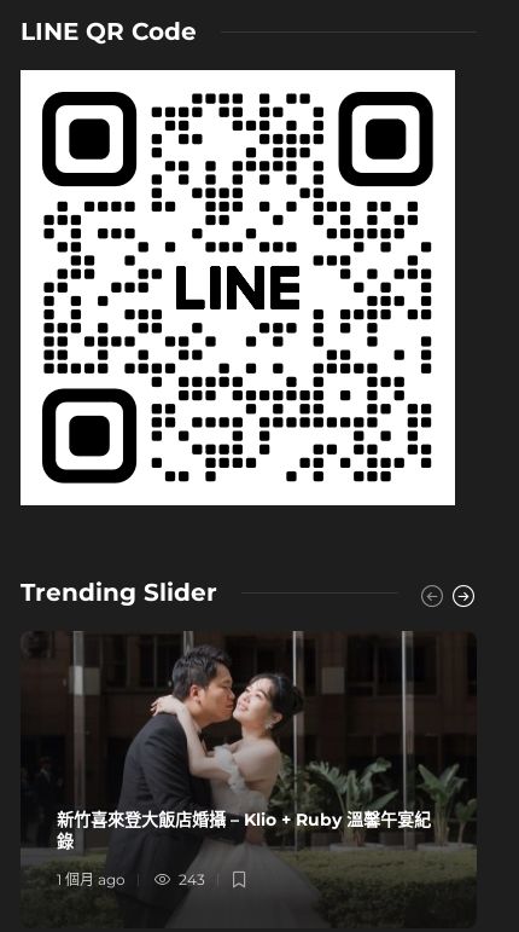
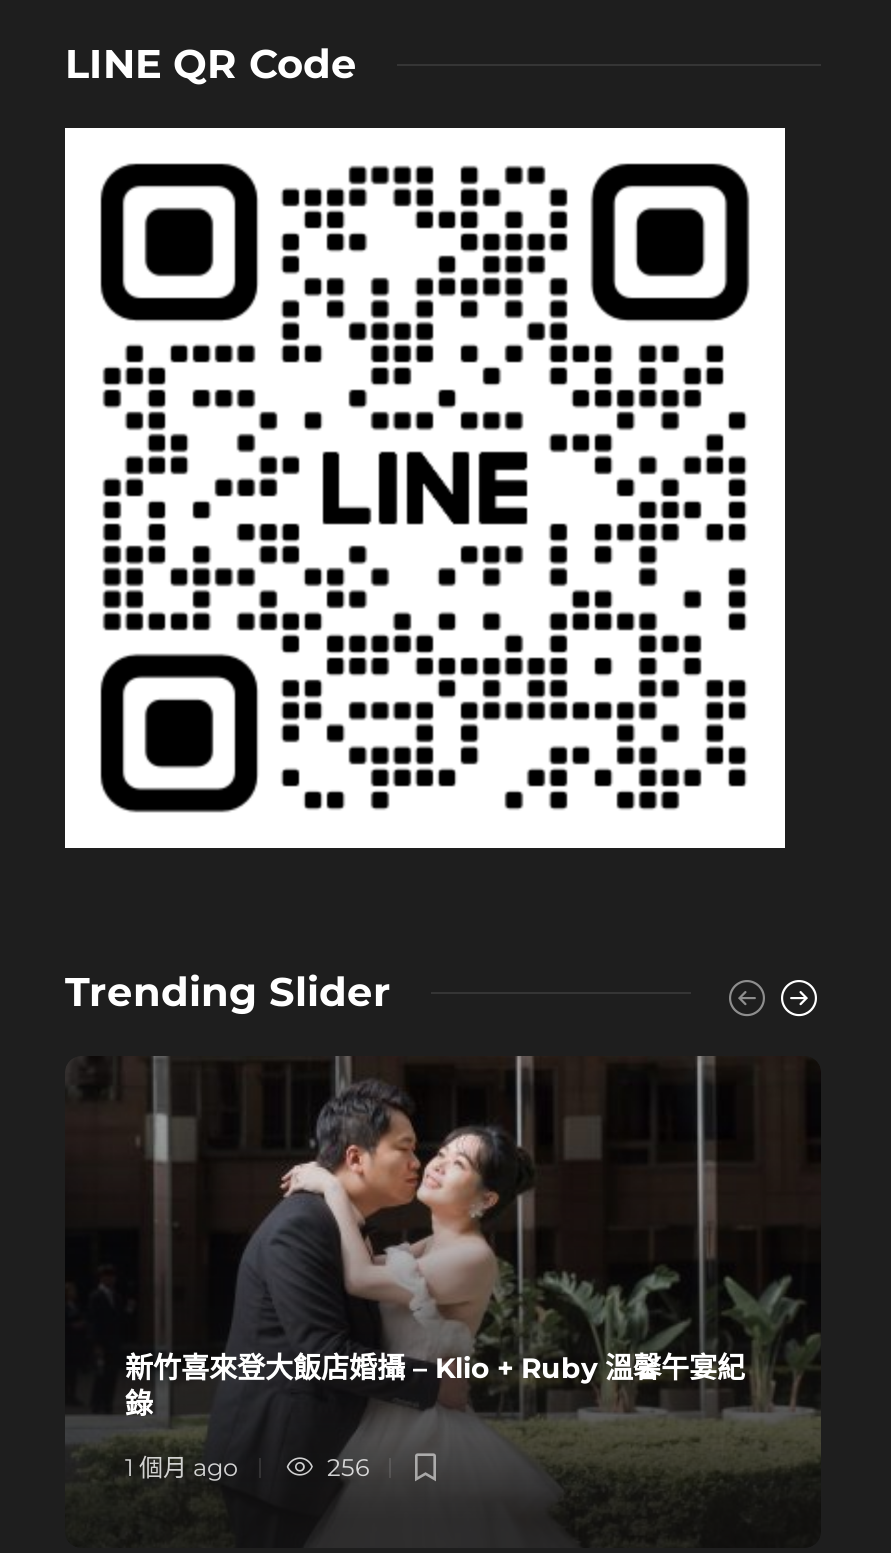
- 243
+ 256
